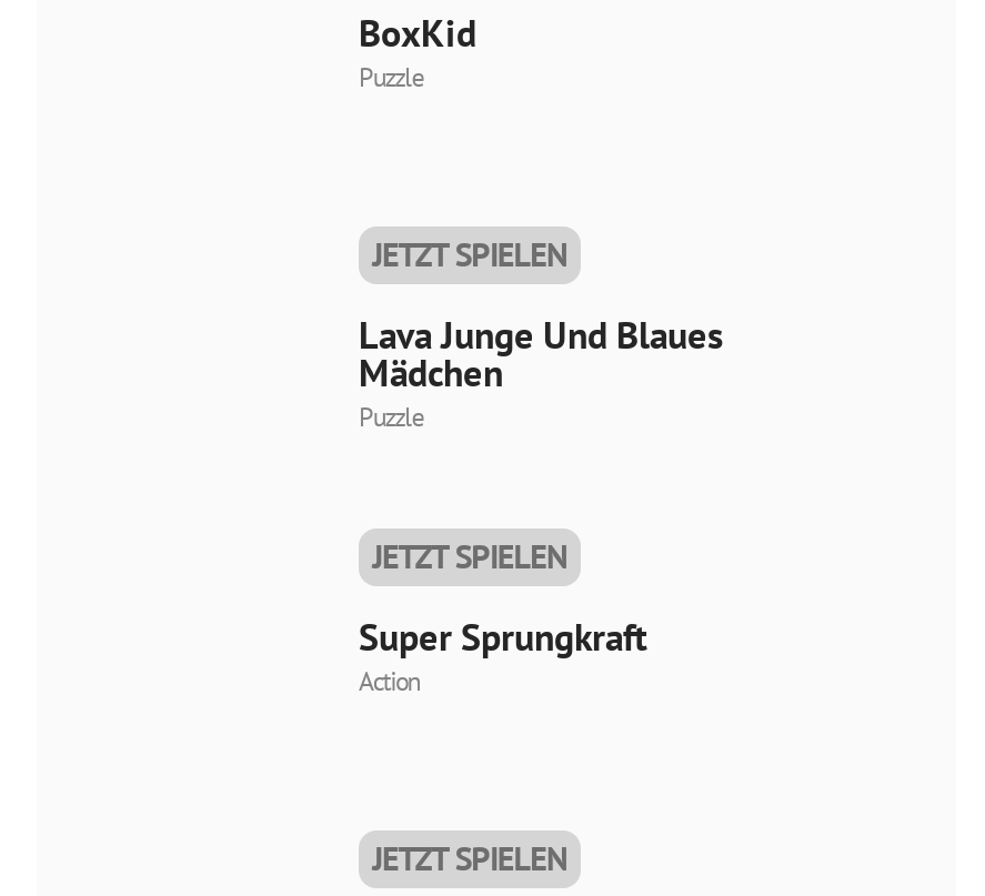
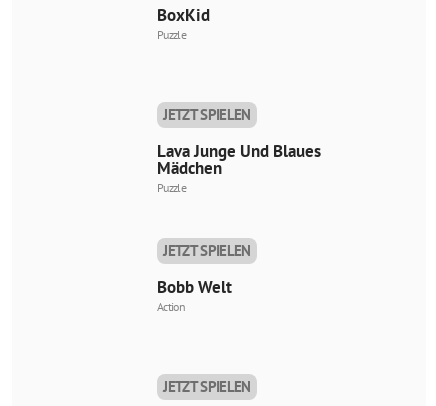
- Super Sprungkraft
+ Bobb Welt
